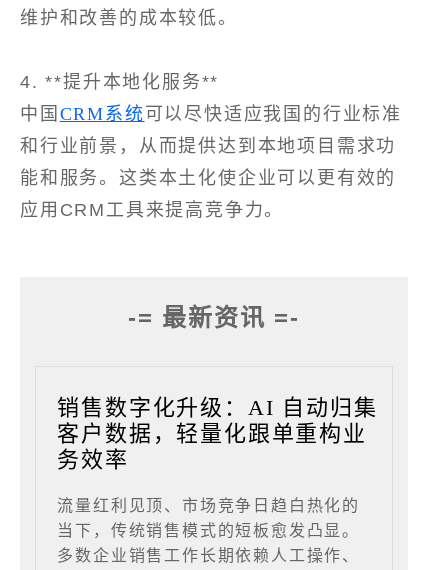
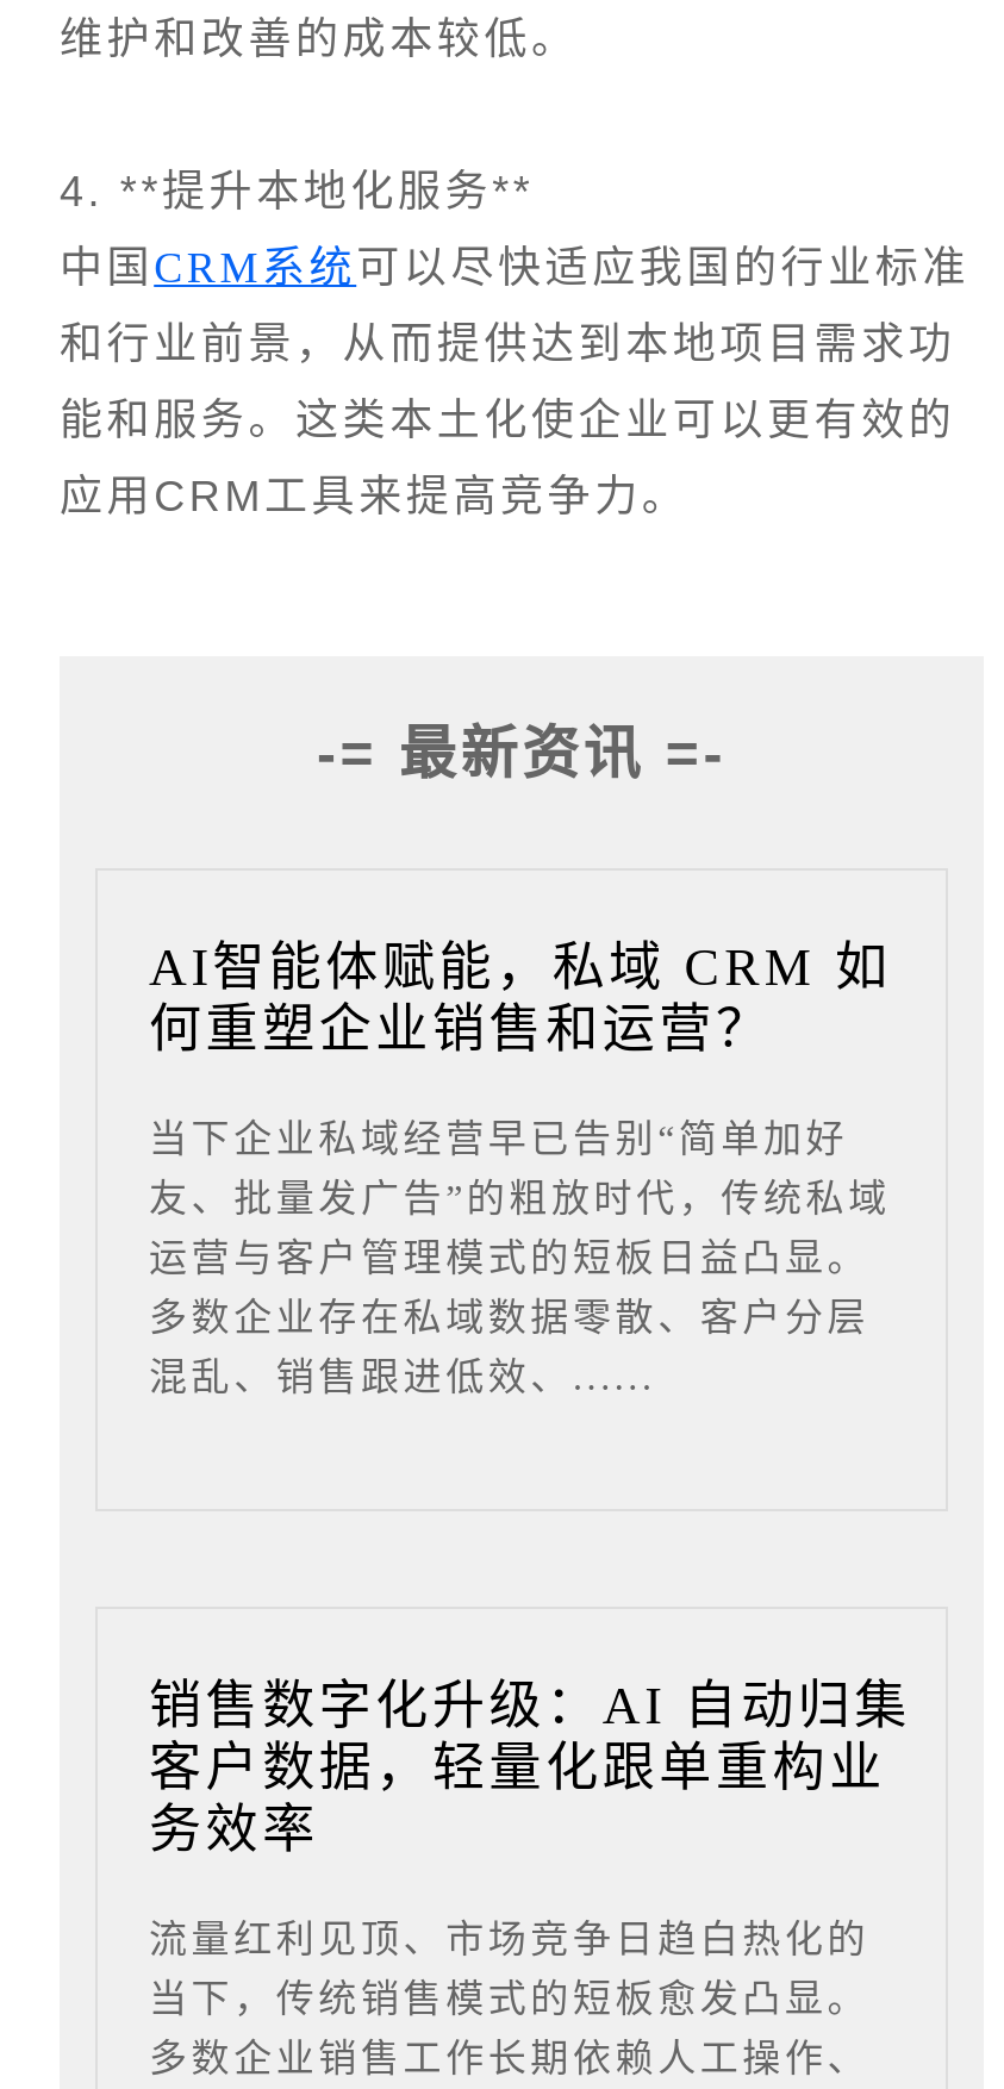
+ AI智能体赋能，私域 CRM 如
+ 何重塑企业销售和运营？
+ 当下企业私域经营早已告别“简单加好
+ 友、批量发广告”的粗放时代，传统私域
+ 运营与客户管理模式的短板日益凸显。
+ 多数企业存在私域数据零散、客户分层
+ 混乱、销售跟进低效、......
